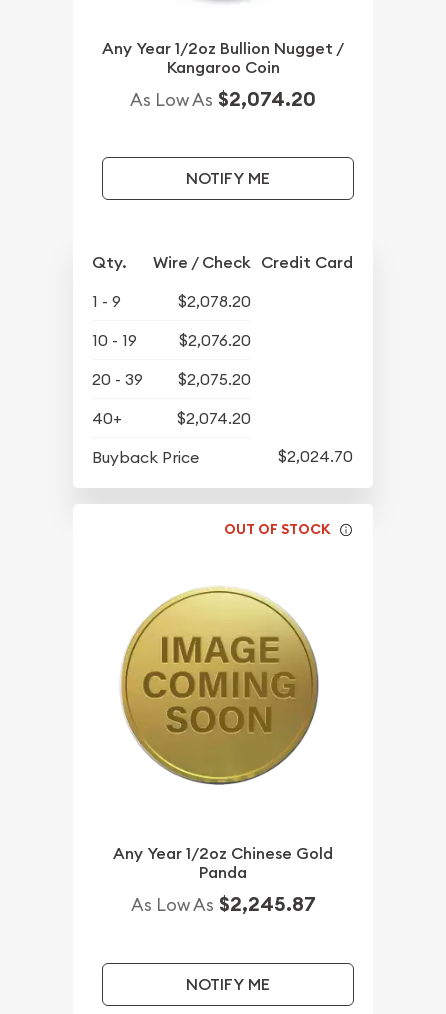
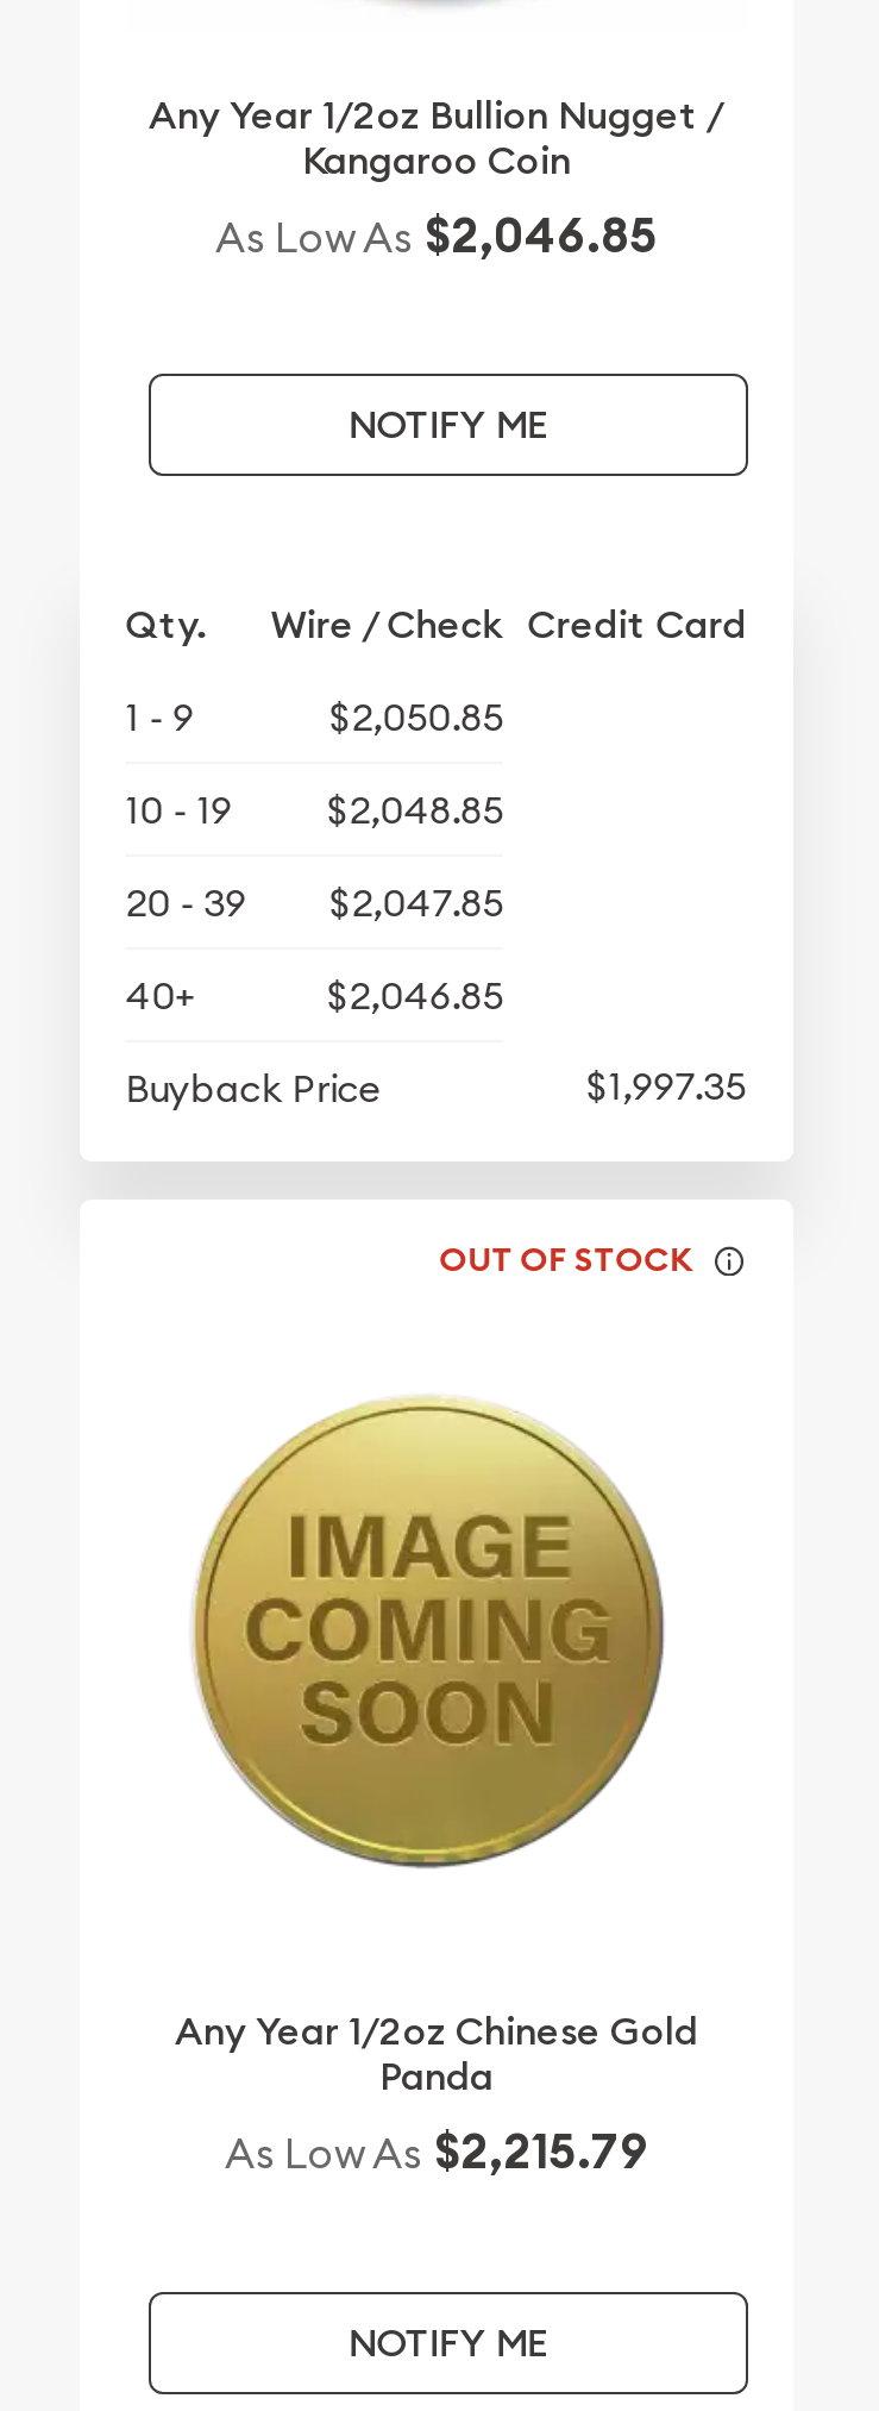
- As Low As $2,074.20
+ As Low As $2,046.85

- $2,078.20
+ $2,050.85

- $2,076.20
+ $2,048.85

- 20 - 39 $2,075.20
+ 20 - 39 $2,047.85

- $2,074.20
+ $2,046.85

- $2,024.70
+ $1,997.35

- As Low As $2,245.87
+ As Low As $2,215.79
